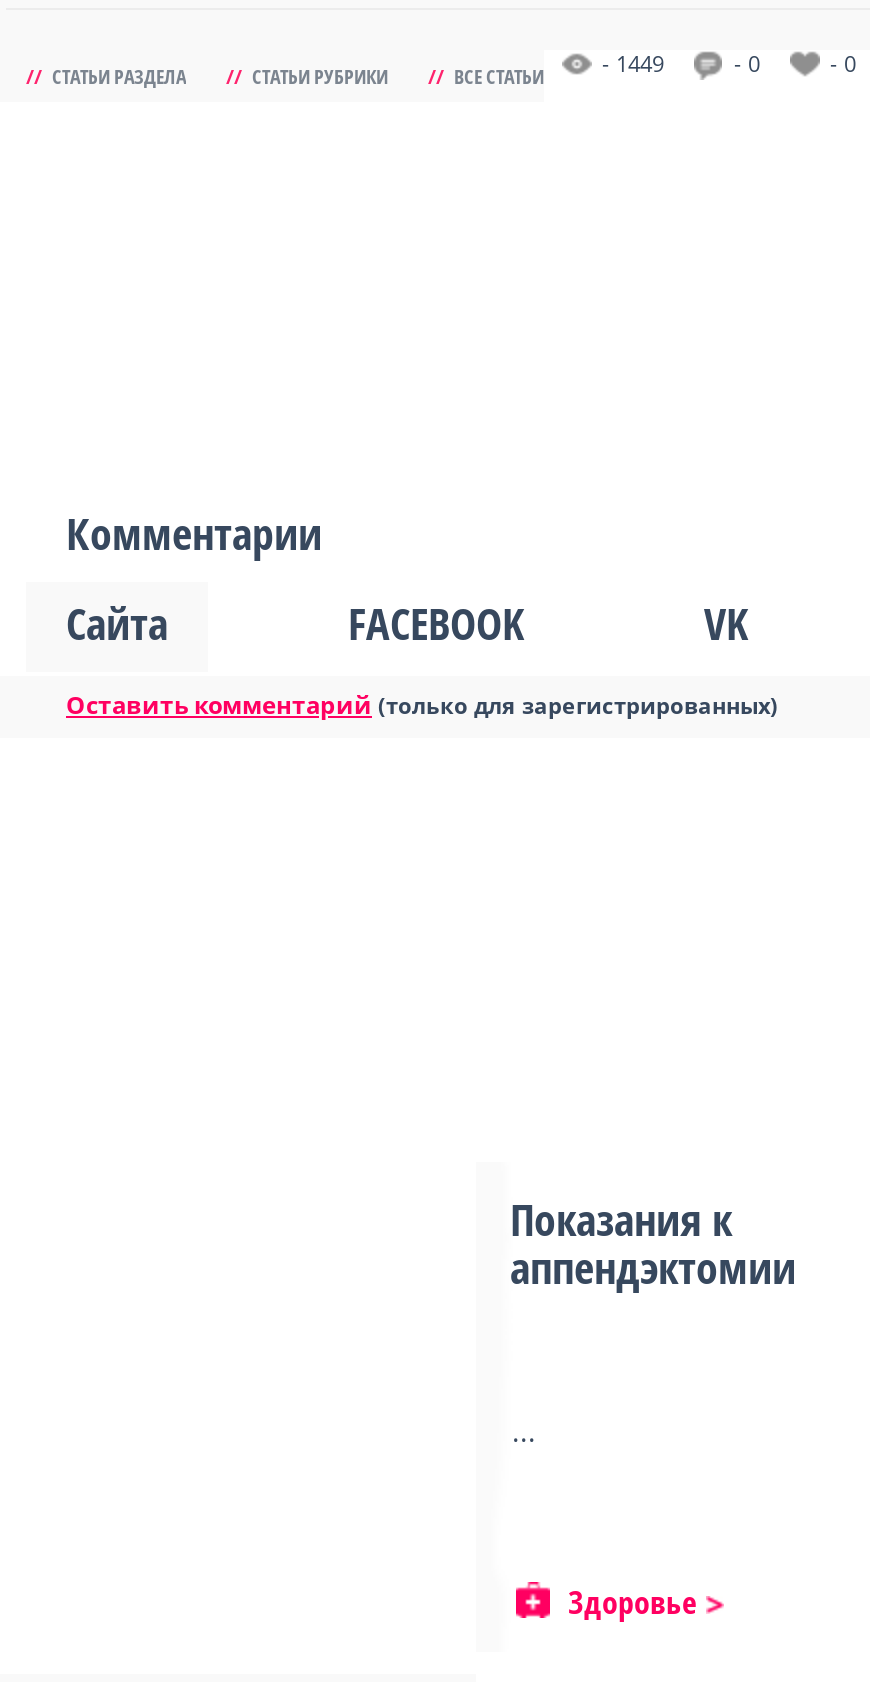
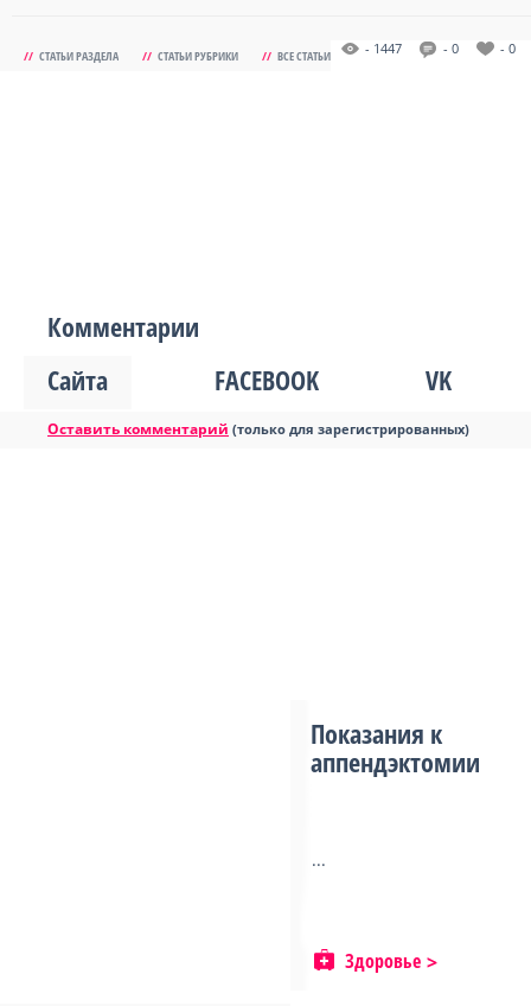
- - 1449
+ - 1447
